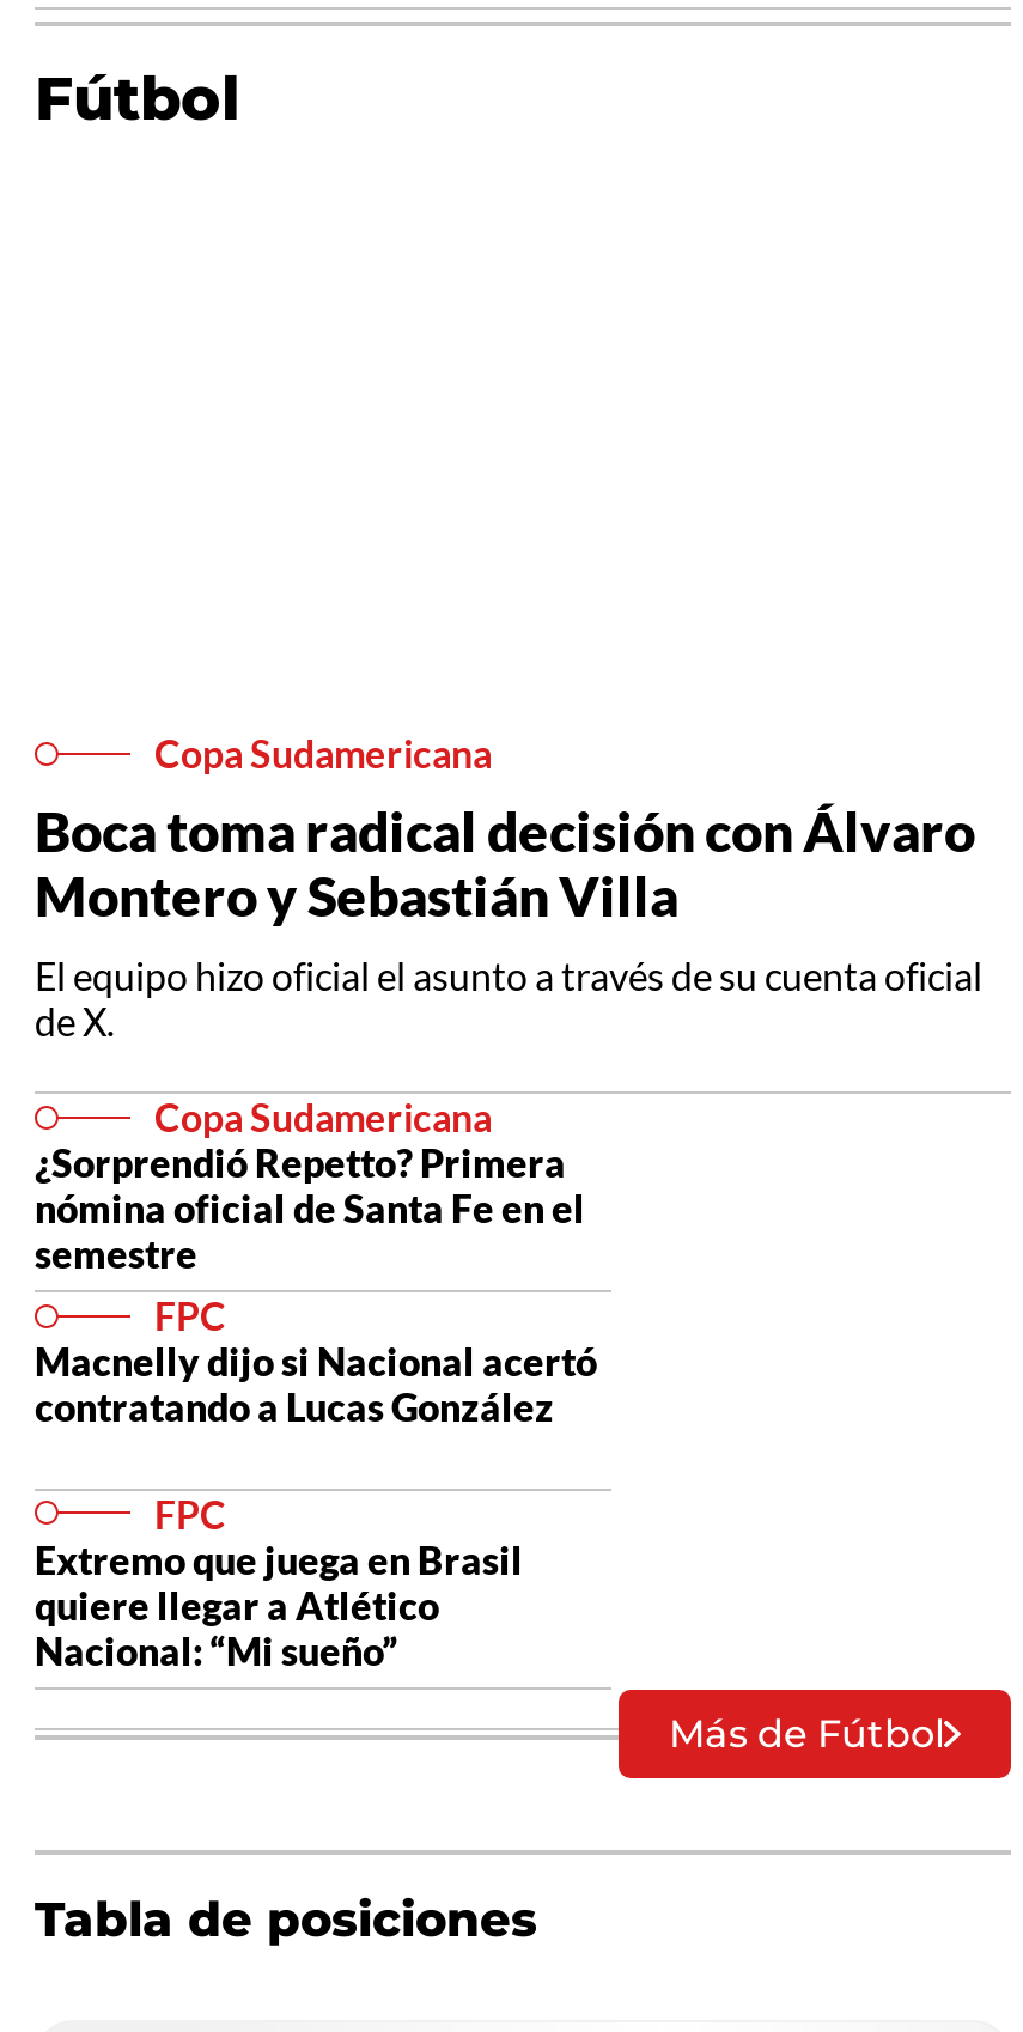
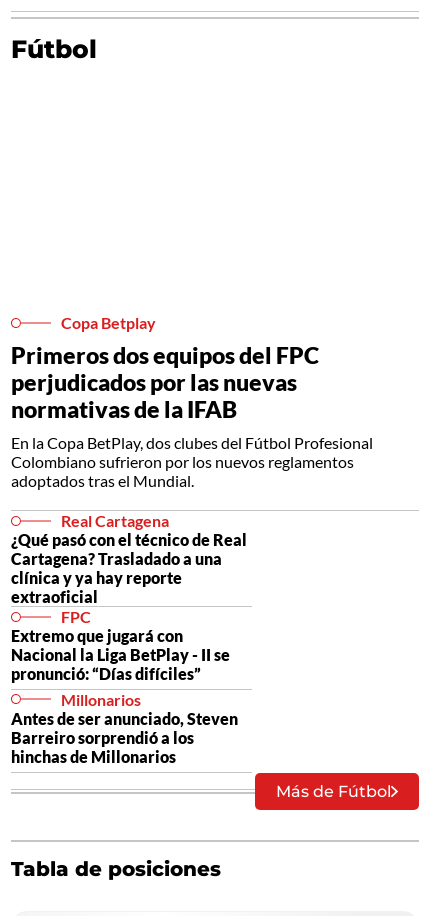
- Copa Sudamericana
- Boca toma radical decisión con Álvaro
- Montero y Sebastián Villa
- El equipo hizo oficial el asunto a través de su cuenta oficial
- de X.
+ Copa Betplay
+ Primeros dos equipos del FPC
+ perjudicados por las nuevas
+ normativas de la IFAB
+ En la Copa BetPlay, dos clubes del Fútbol Profesional
+ Colombiano sufrieron por los nuevos reglamentos
+ adoptados tras el Mundial.

- Copa Sudamericana
- ¿Sorprendió Repetto? Primera
- nómina oficial de Santa Fe en el
- semestre
+ Real Cartagena
+ ¿Qué pasó con el técnico de Real
+ Cartagena? Trasladado a una
+ clínica y ya hay reporte
+ extraoficial

- Macnelly dijo si Nacional acertó
- contratando a Lucas González
- FPC
- Extremo que juega en Brasil
- quiere llegar a Atlético
- Nacional: “Mi sueño”
+ Extremo que jugará con
+ Nacional la Liga BetPlay - II se
+ pronunció: “Días difíciles”
+ Millonarios
+ Antes de ser anunciado, Steven
+ Barreiro sorprendió a los
+ hinchas de Millonarios
